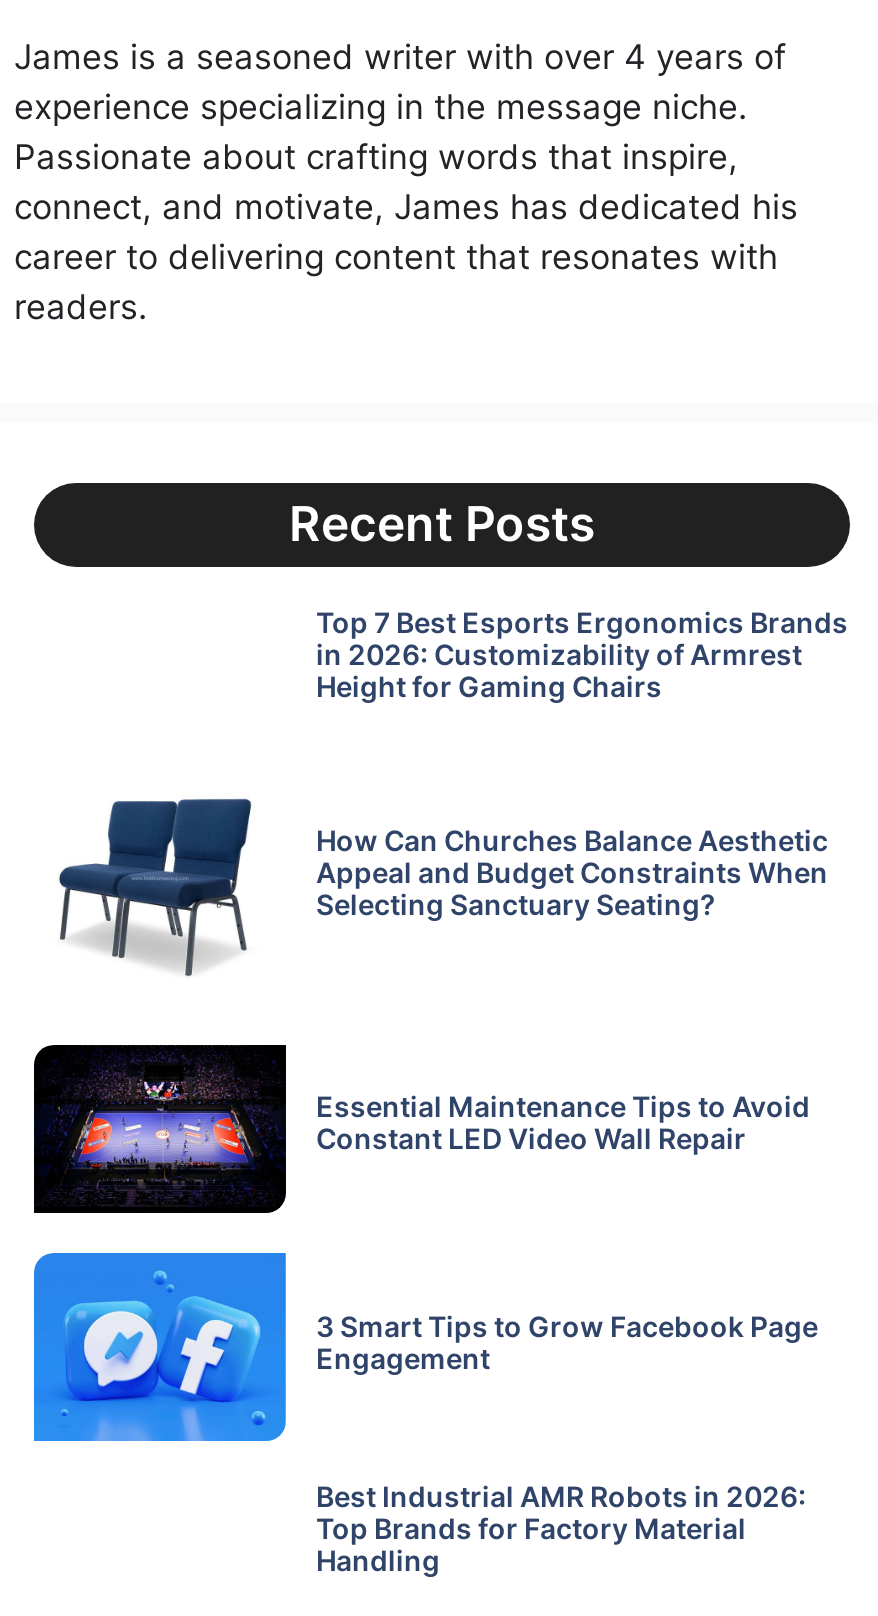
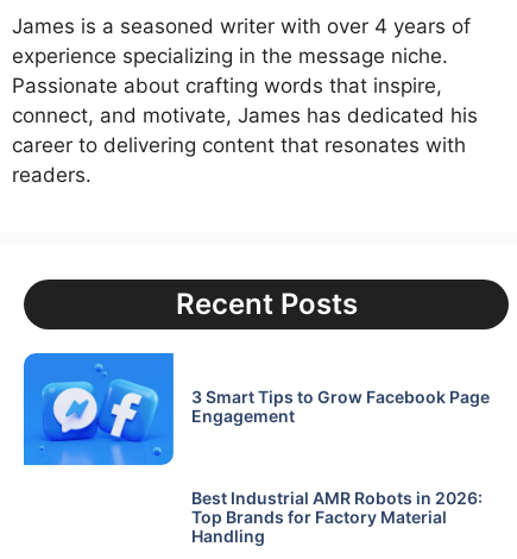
- Top 7 Best Esports Ergonomics Brands
- in 2026: Customizability of Armrest
- Height for Gaming Chairs

- [image]
- How Can Churches Balance Aesthetic
- Appeal and Budget Constraints When
- Selecting Sanctuary Seating?

- [image]
- Essential Maintenance Tips to Avoid
- Constant LED Video Wall Repair
